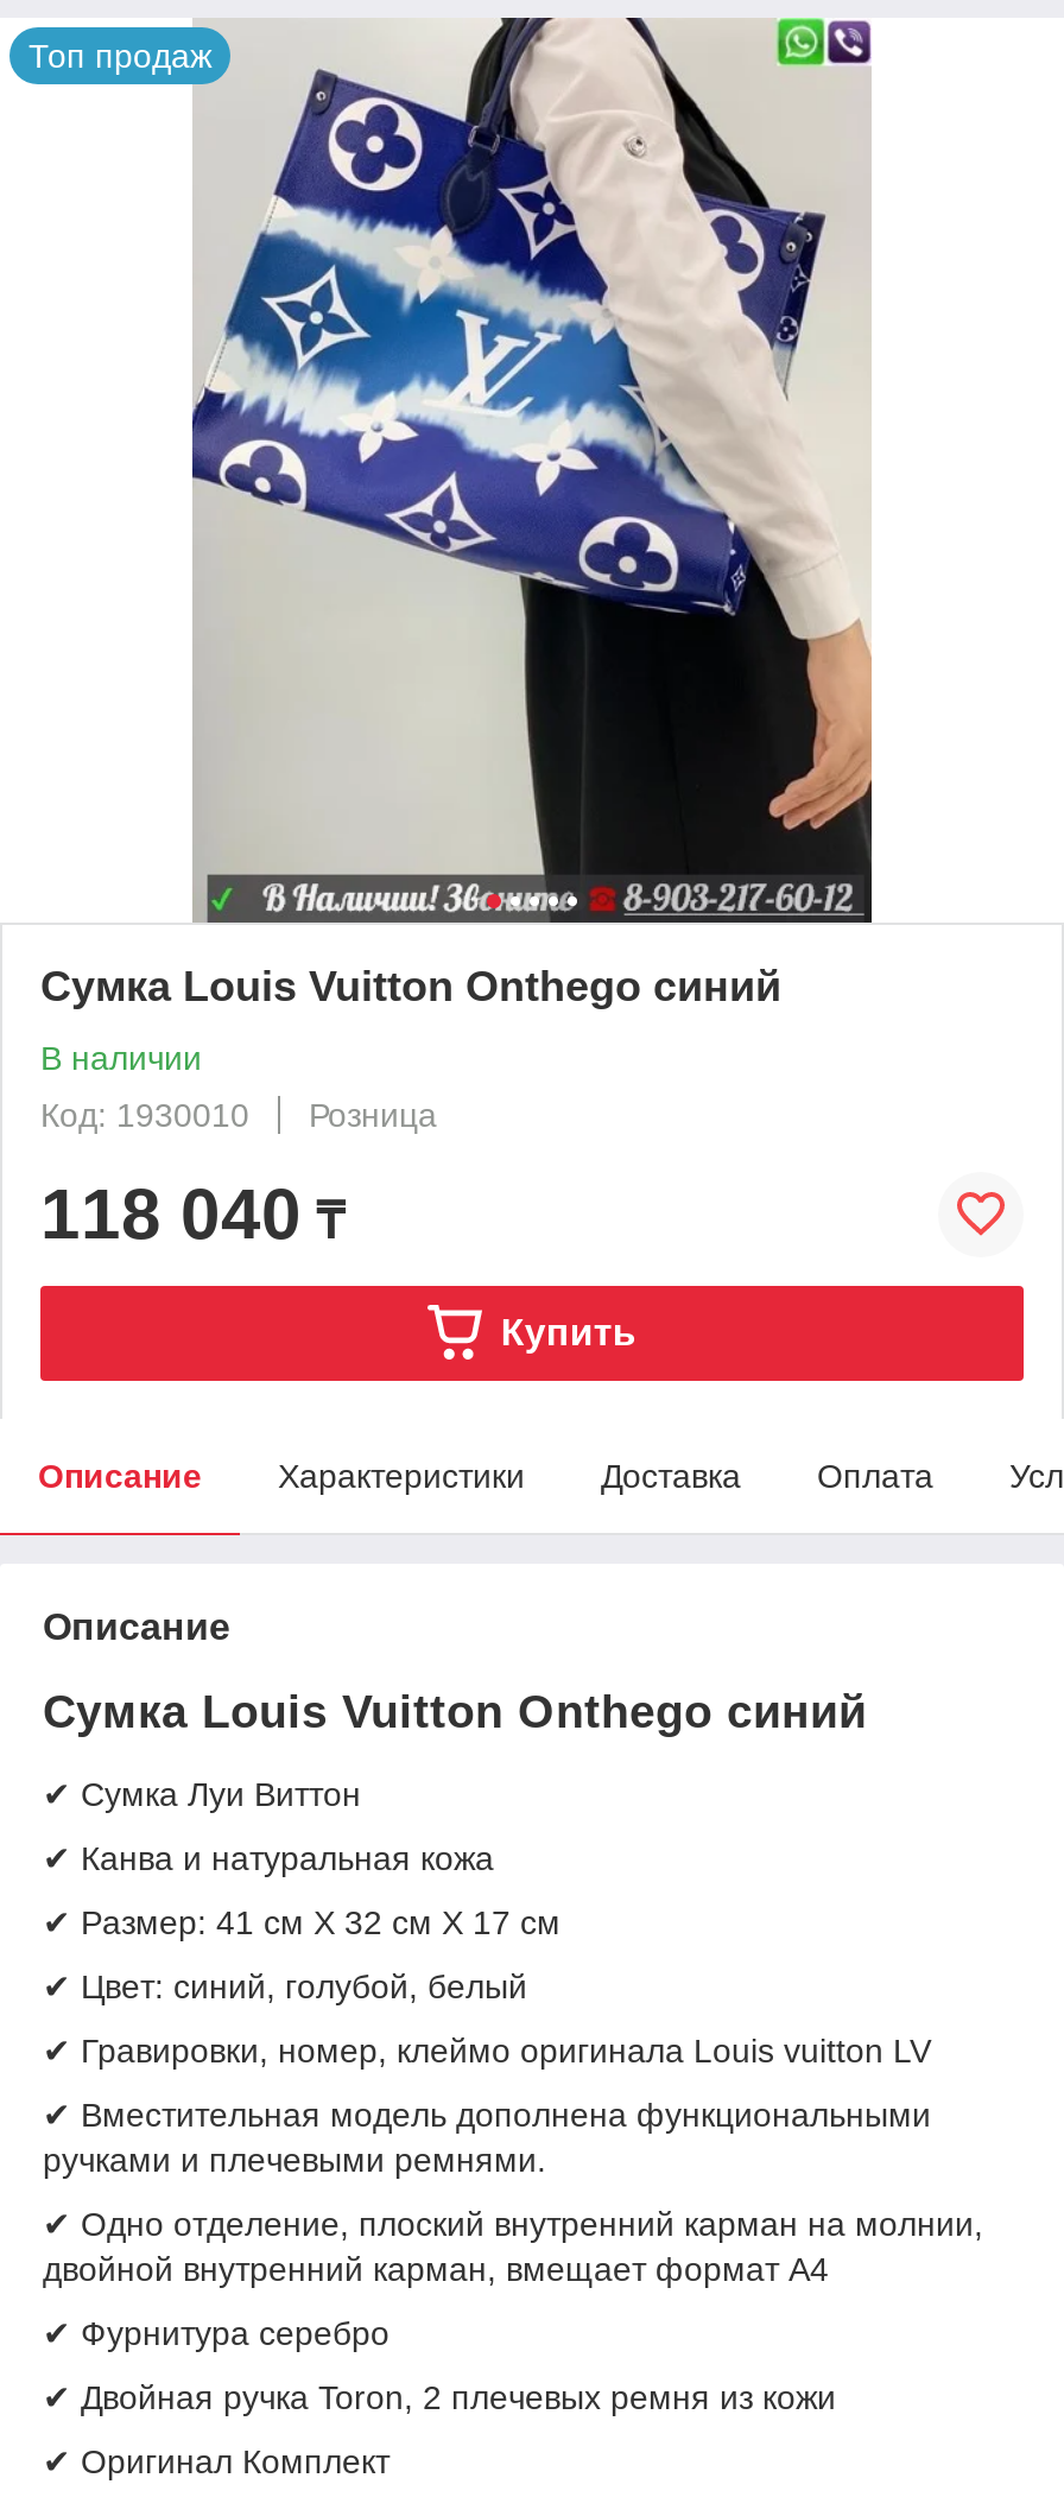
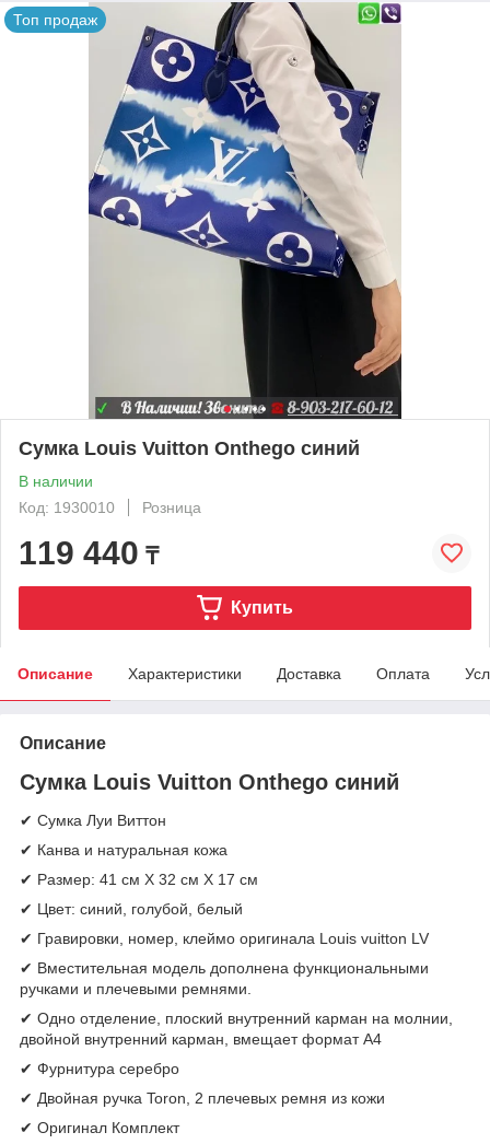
- 118 040 ₸
+ 119 440 ₸
